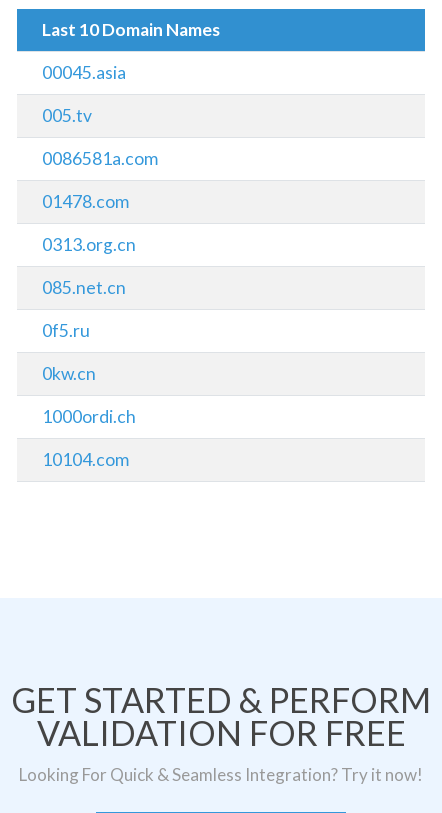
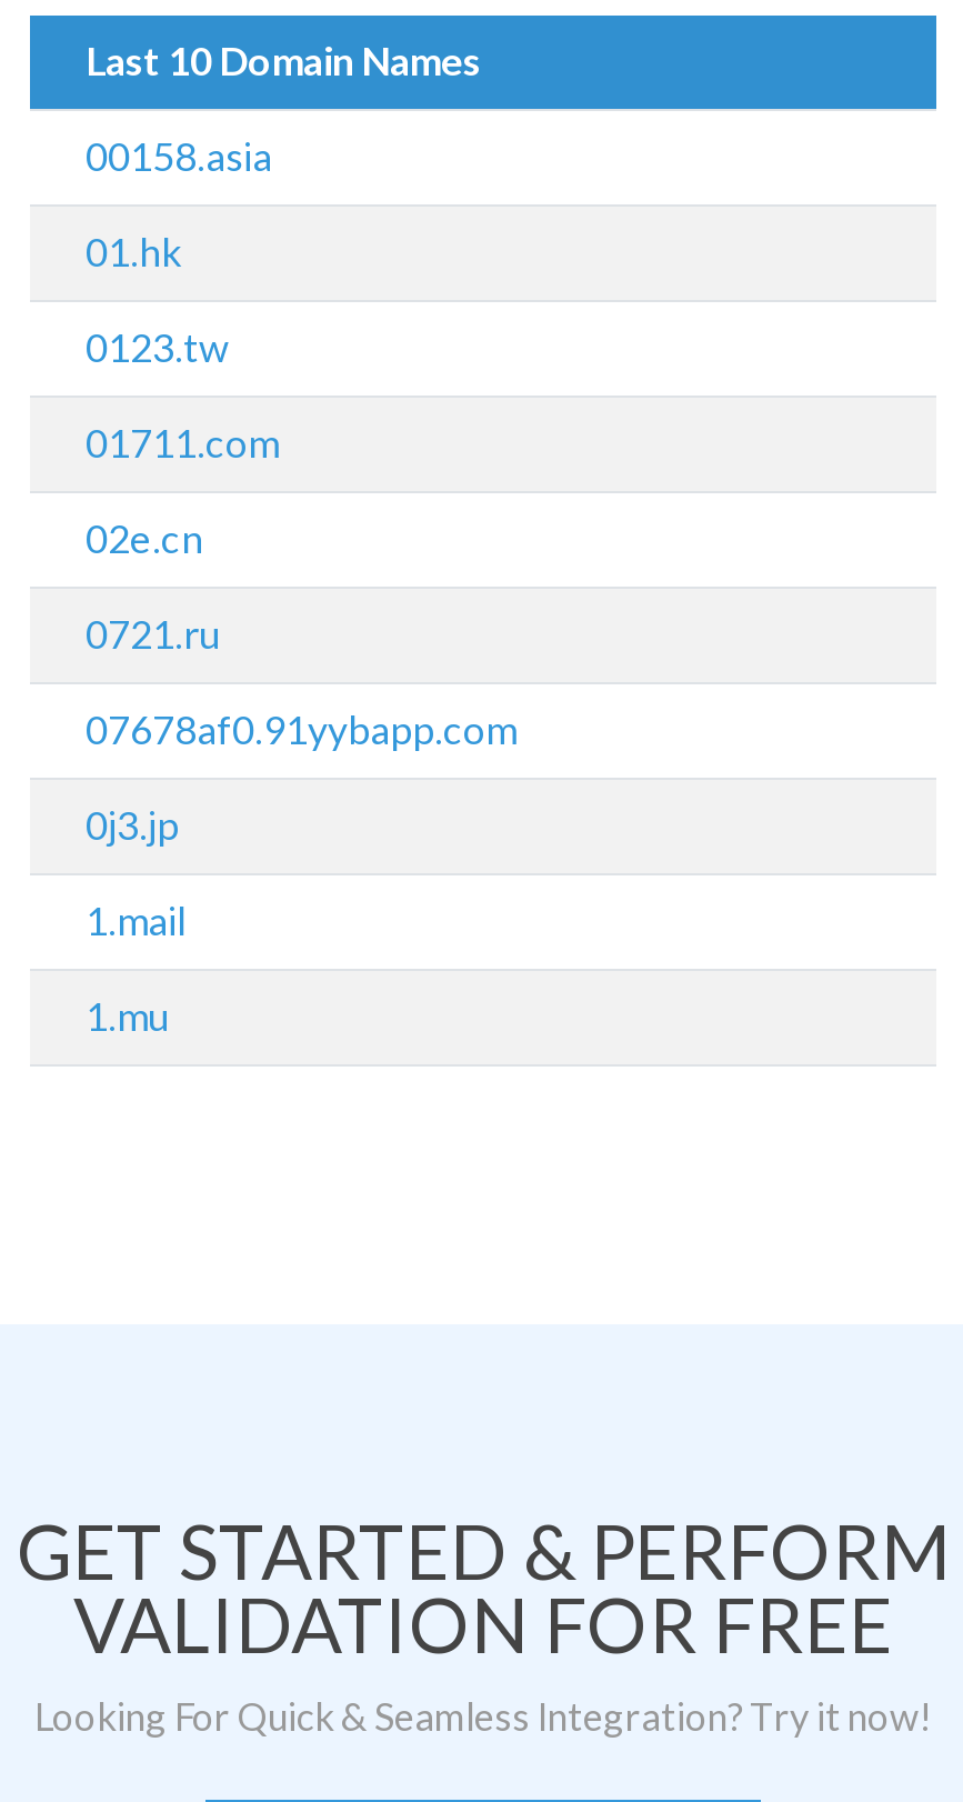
- 00045.asia
+ 00158.asia

- 005.tv
+ 01.hk

- 0086581a.com
+ 0123.tw

- 01478.com
+ 01711.com

- 0313.org.cn
+ 02e.cn

- 085.net.cn
+ 0721.ru

- 0f5.ru
+ 07678af0.91yybapp.com

- 0kw.cn
+ 0j3.jp

- 1000ordi.ch
+ 1.mail

- 10104.com
+ 1.mu
